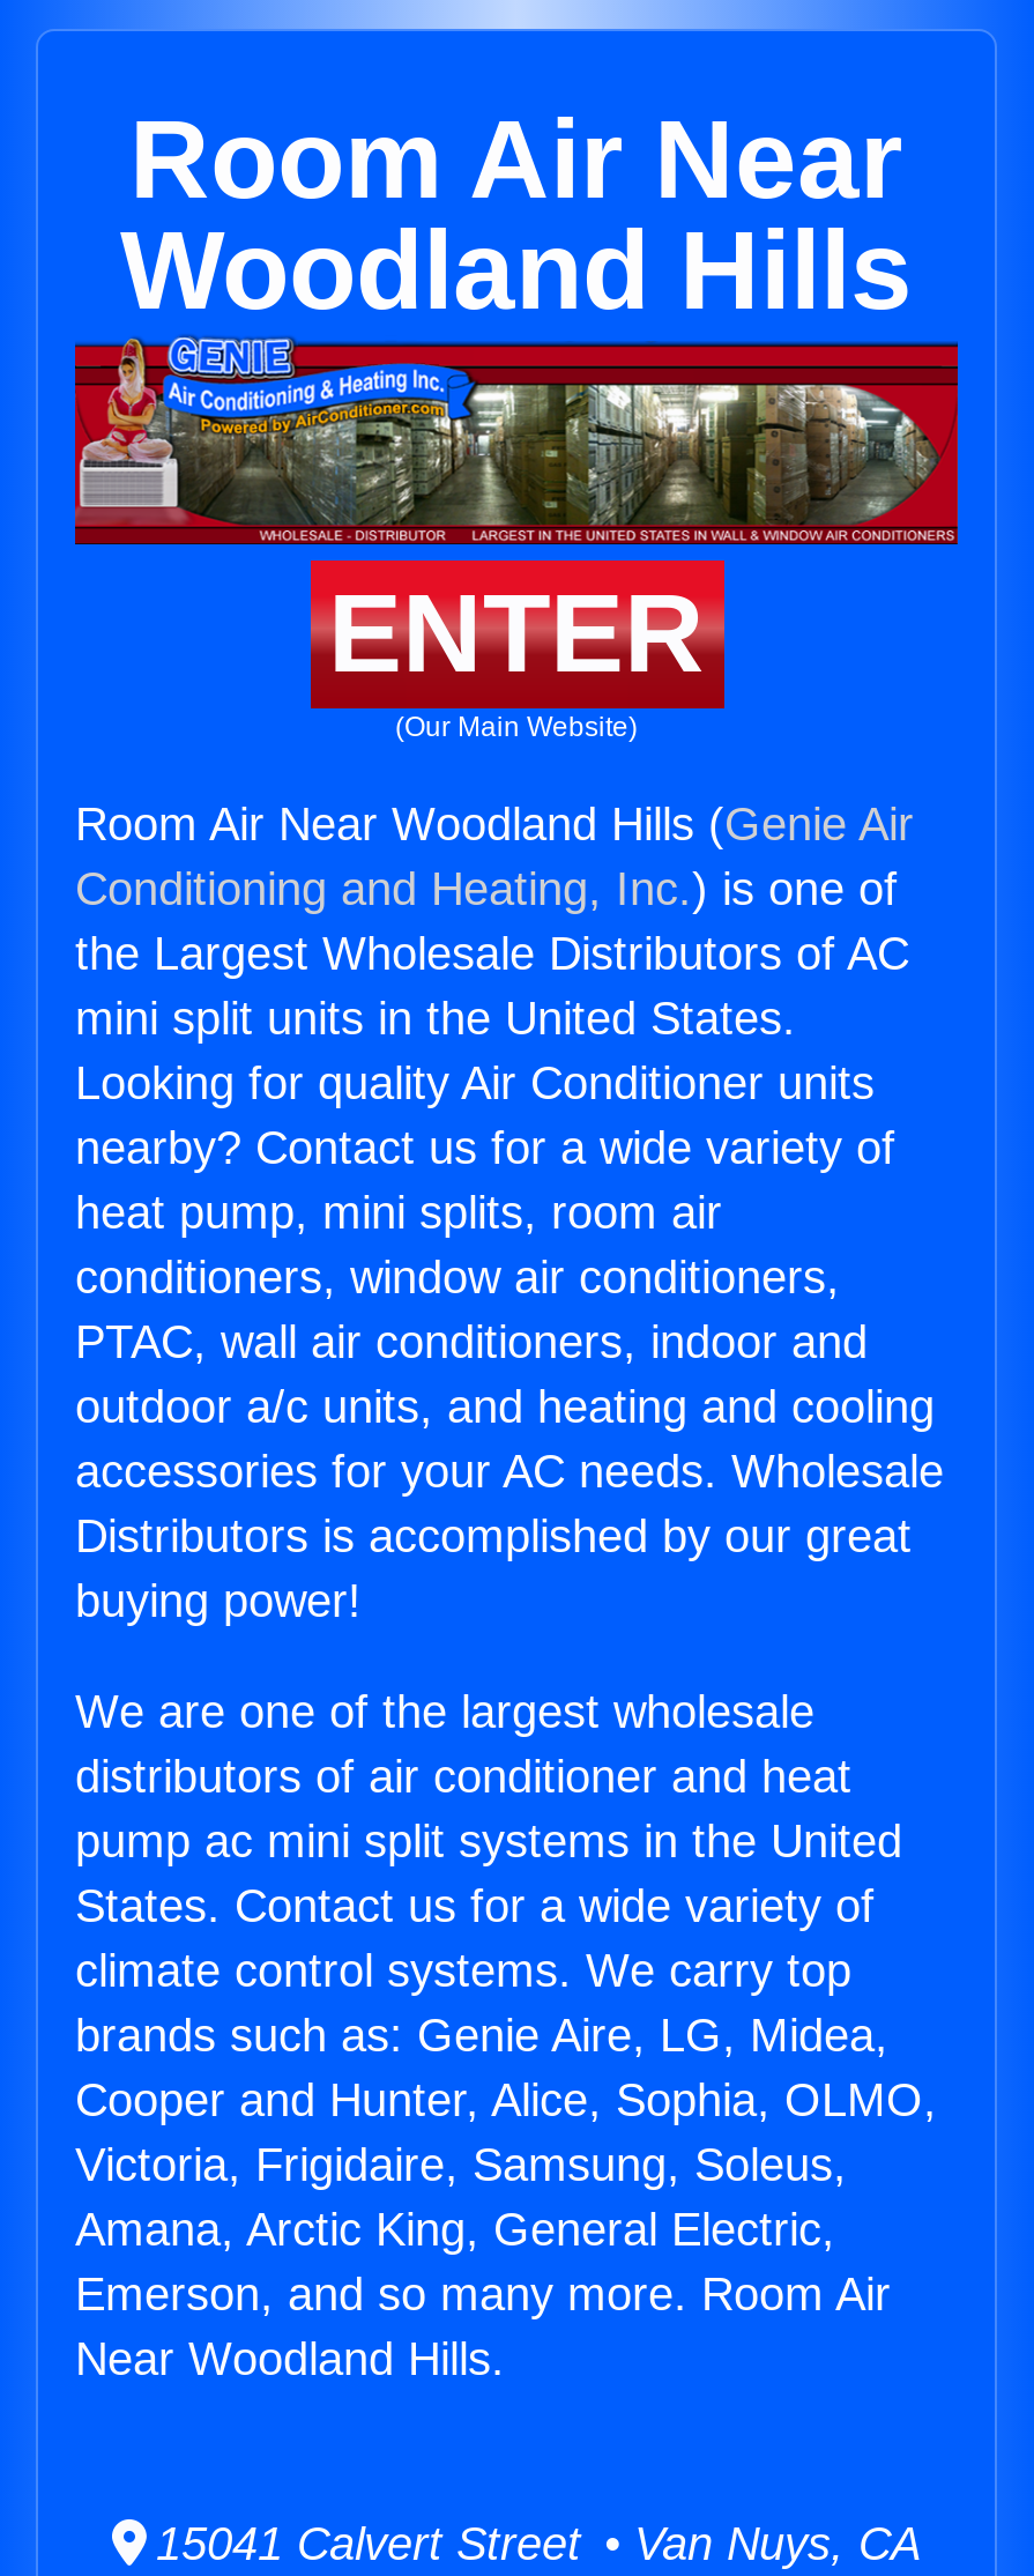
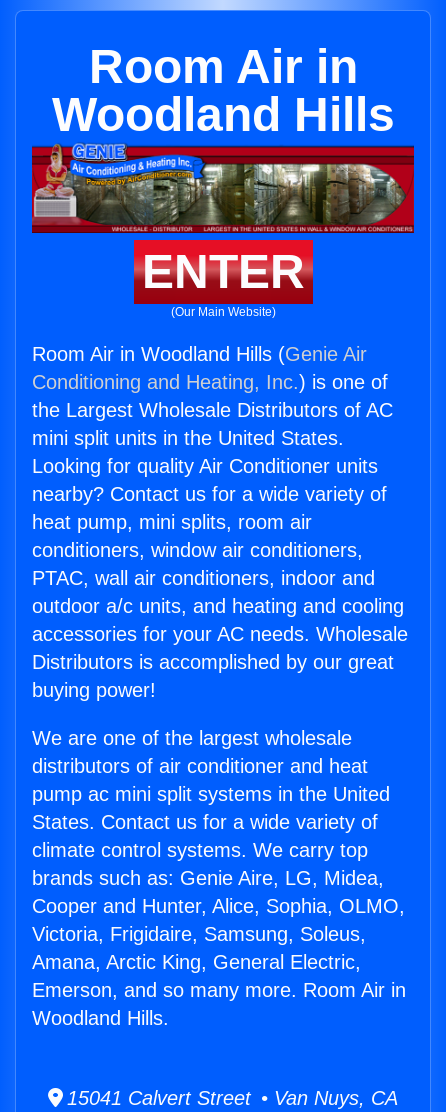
- Room Air Near
+ Room Air in

- Room Air Near Woodland Hills (Genie Air
+ Room Air in Woodland Hills (Genie Air

- Emerson, and so many more. Room Air
- Near Woodland Hills.
+ Emerson, and so many more. Room Air in
+ Woodland Hills.
